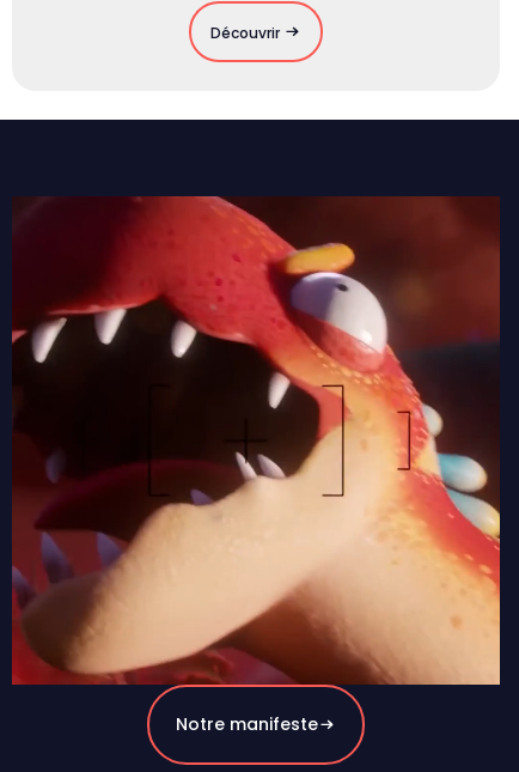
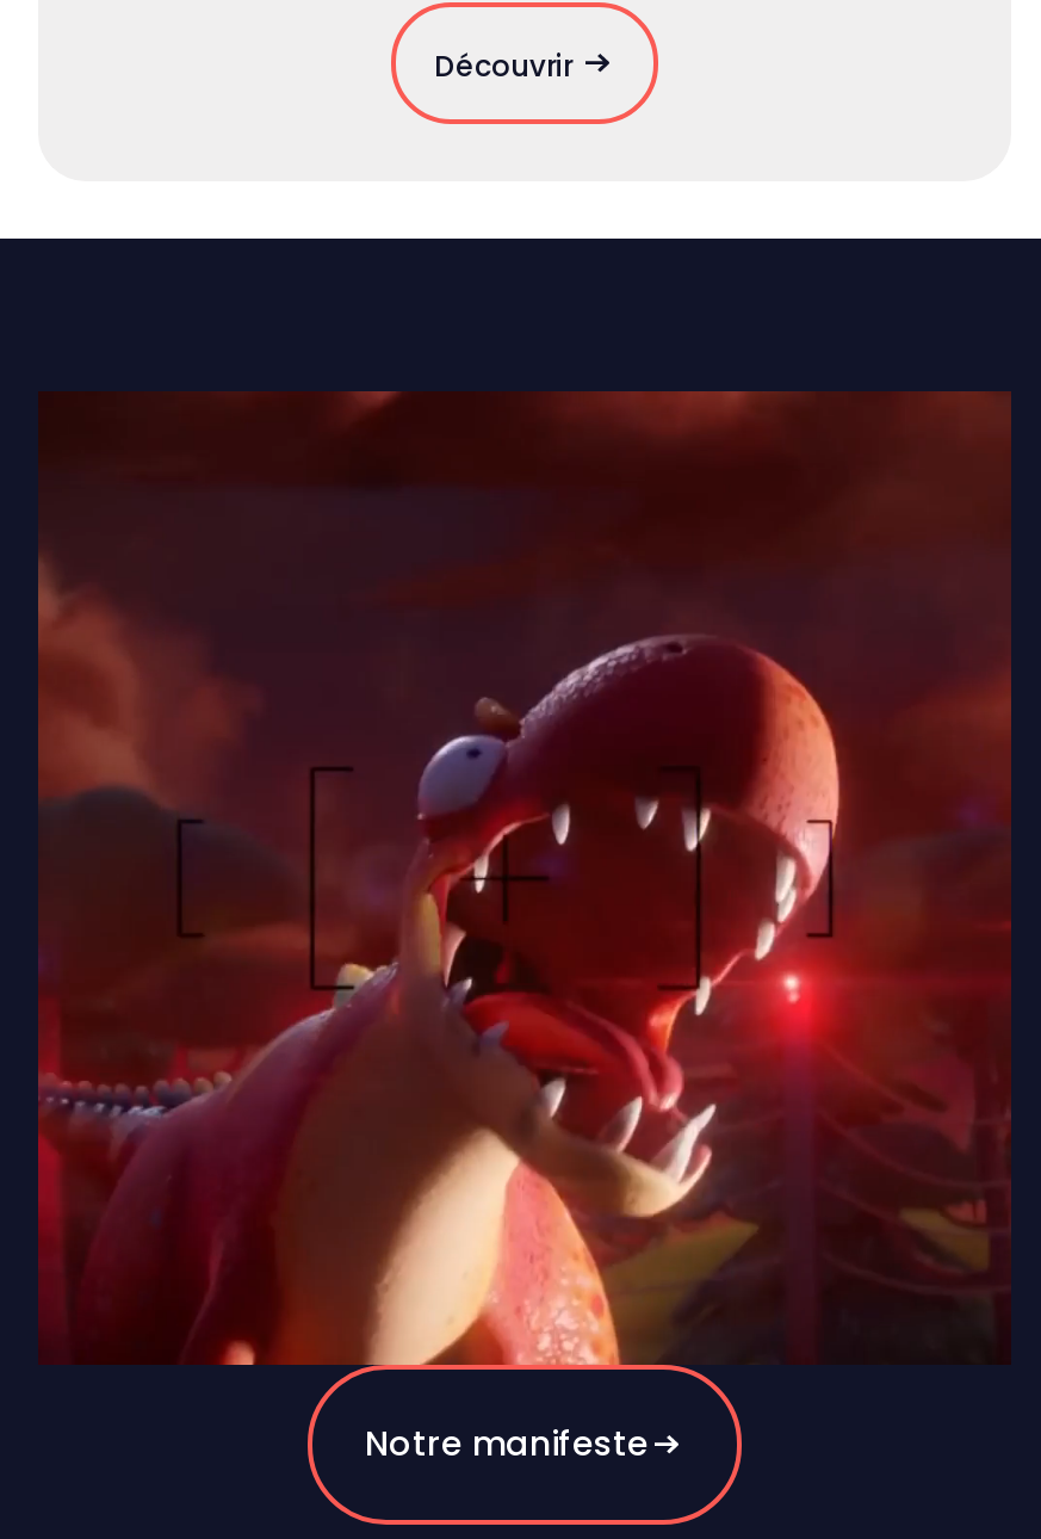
- [image]
+ [image]
